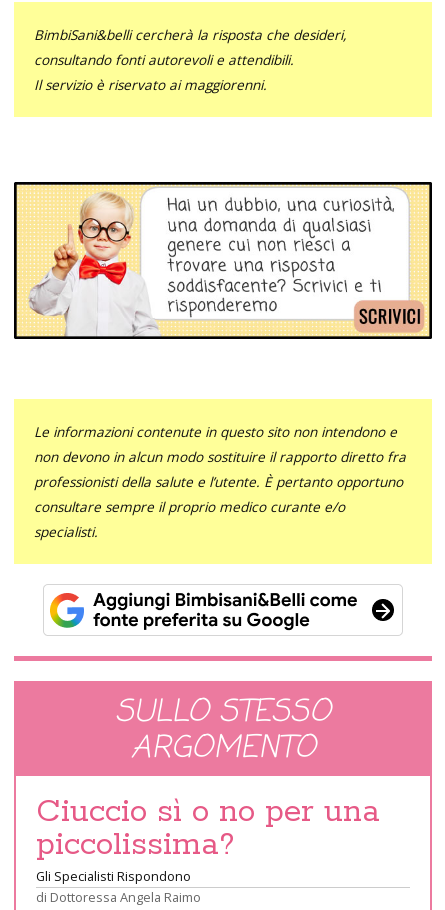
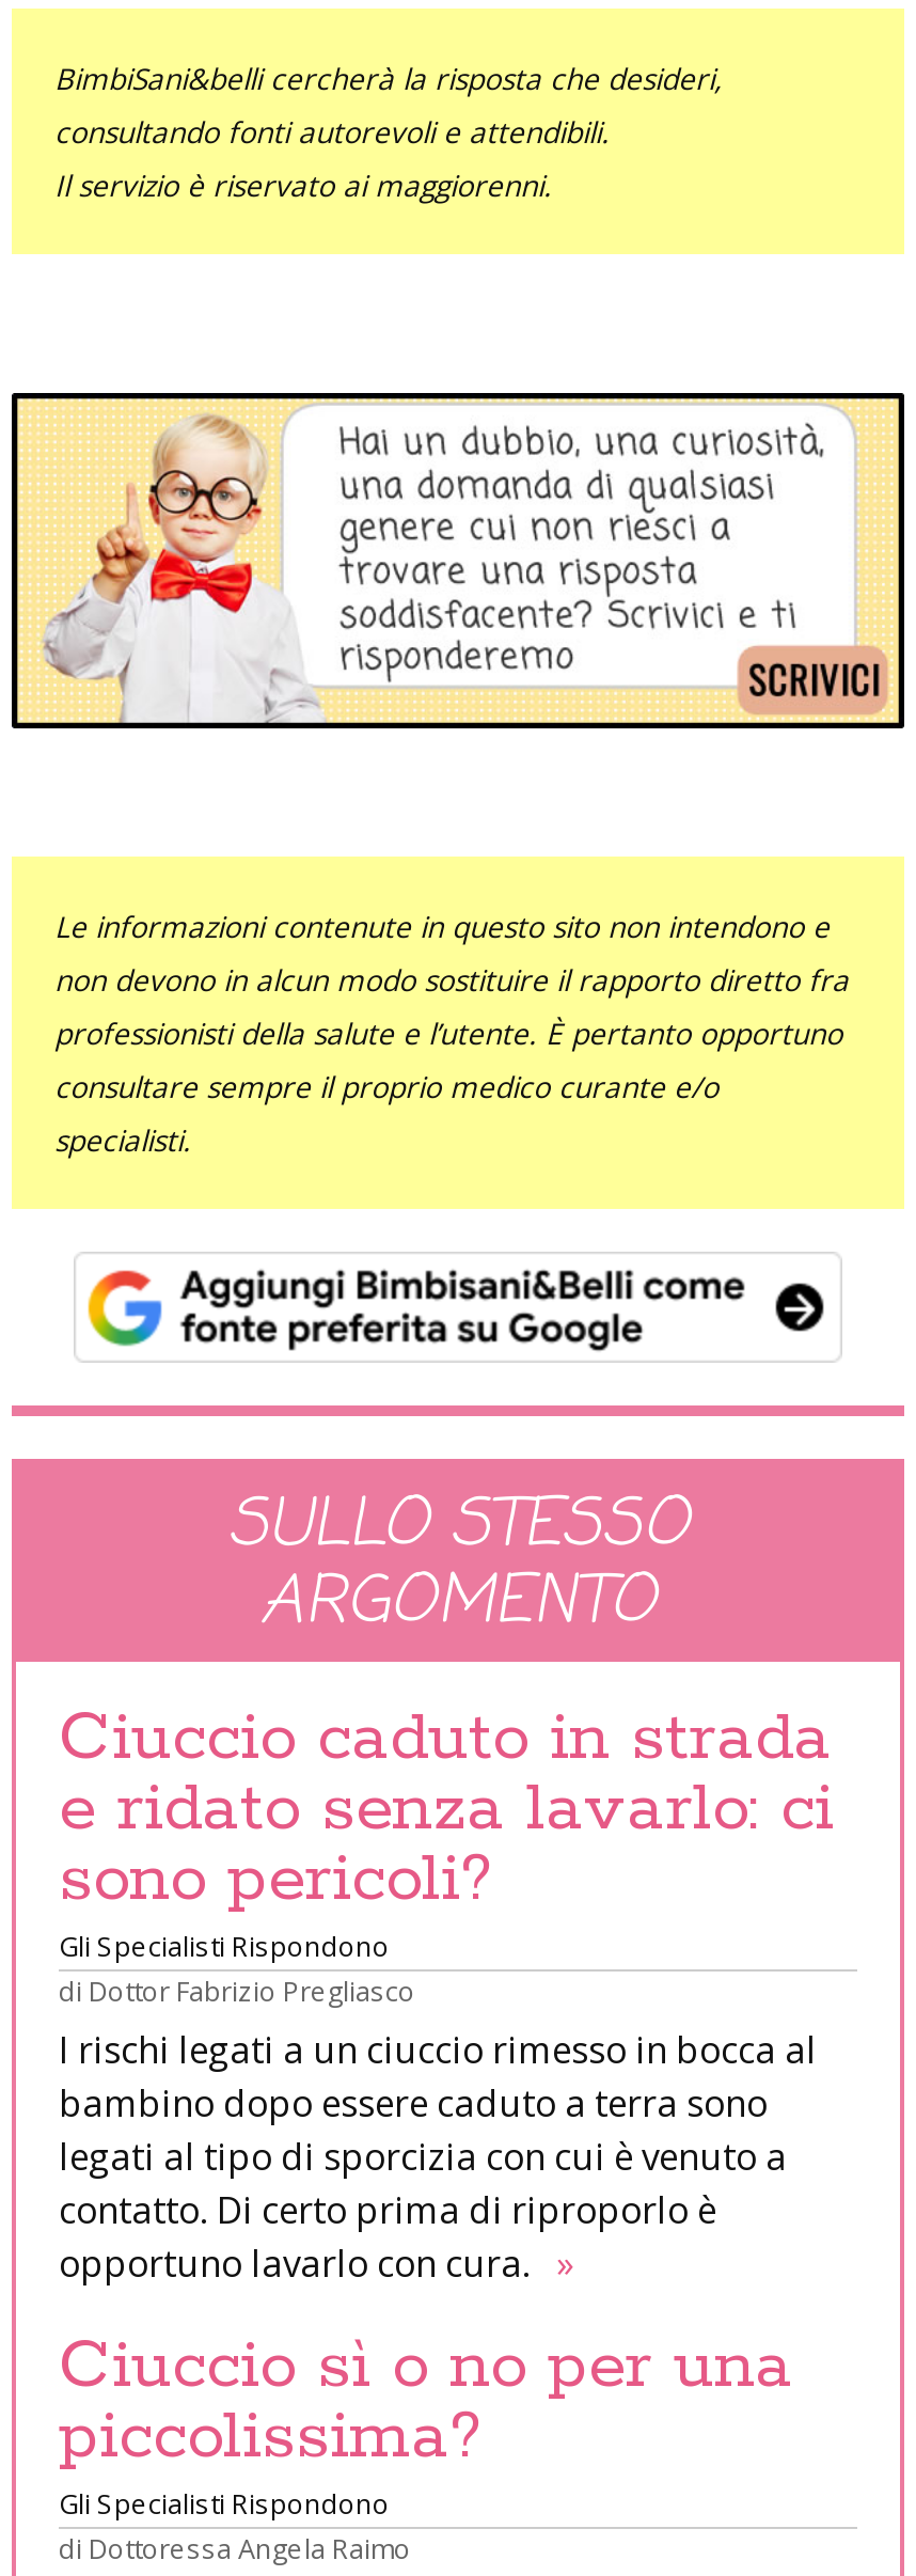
+ Ciuccio caduto in strada
+ e ridato senza lavarlo: ci
+ sono pericoli?
+ Gli Specialisti Rispondono
+ di Dottor Fabrizio Pregliasco
+ I rischi legati a un ciuccio rimesso in bocca al
+ bambino dopo essere caduto a terra sono
+ legati al tipo di sporcizia con cui è venuto a
+ contatto. Di certo prima di riproporlo è
+ opportuno lavarlo con cura.»
